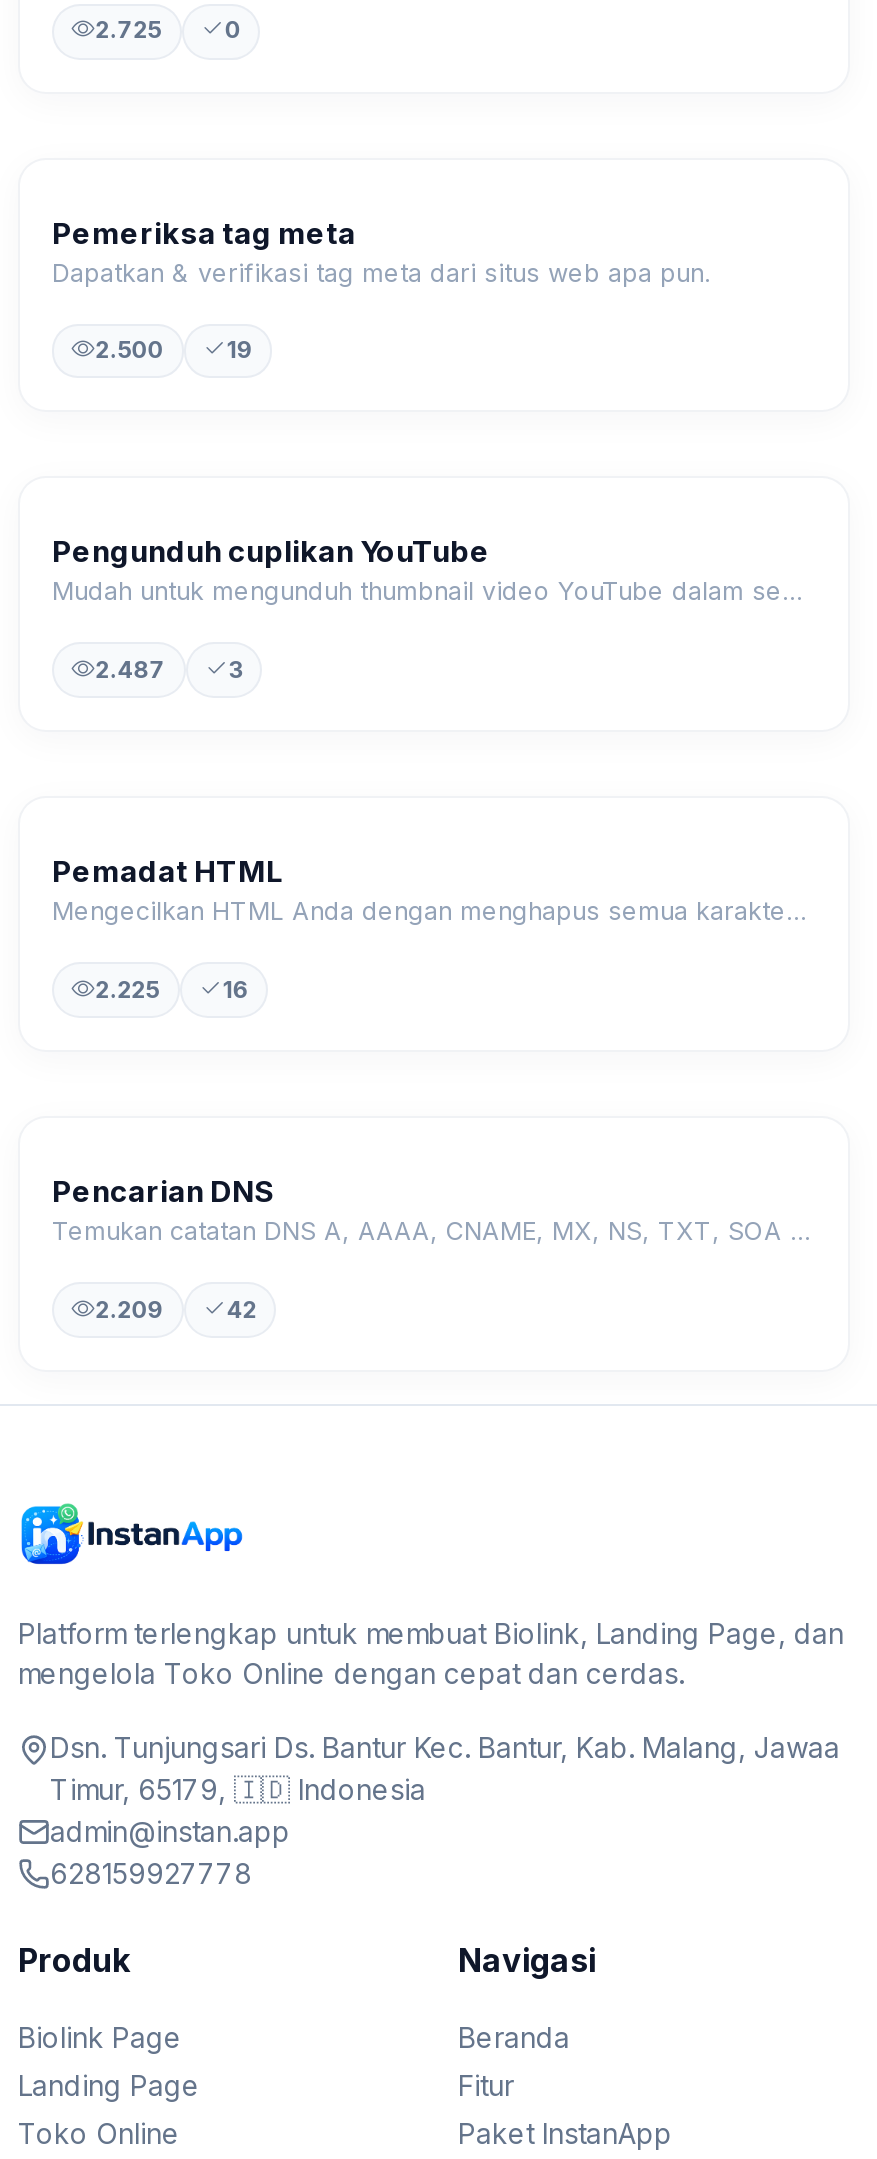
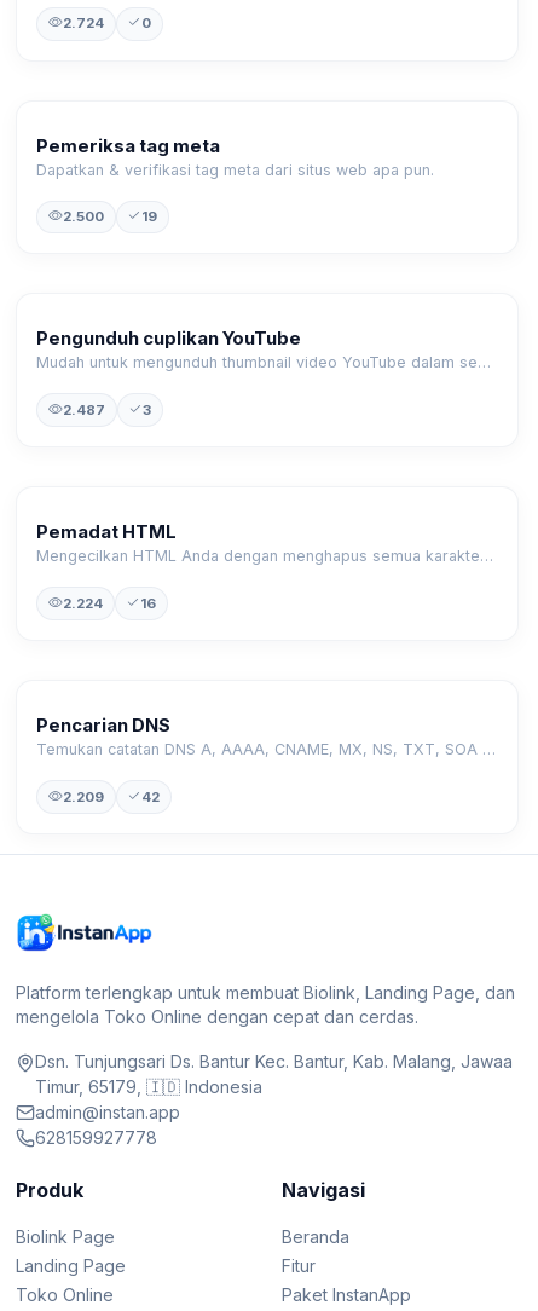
- 2.725
+ 2.724

- 2.225
+ 2.224
